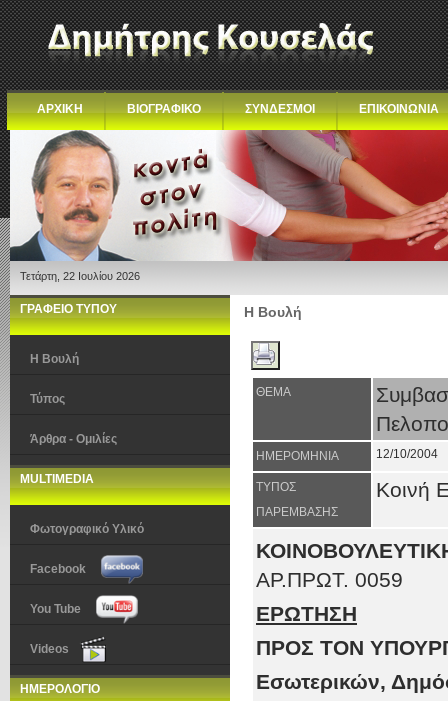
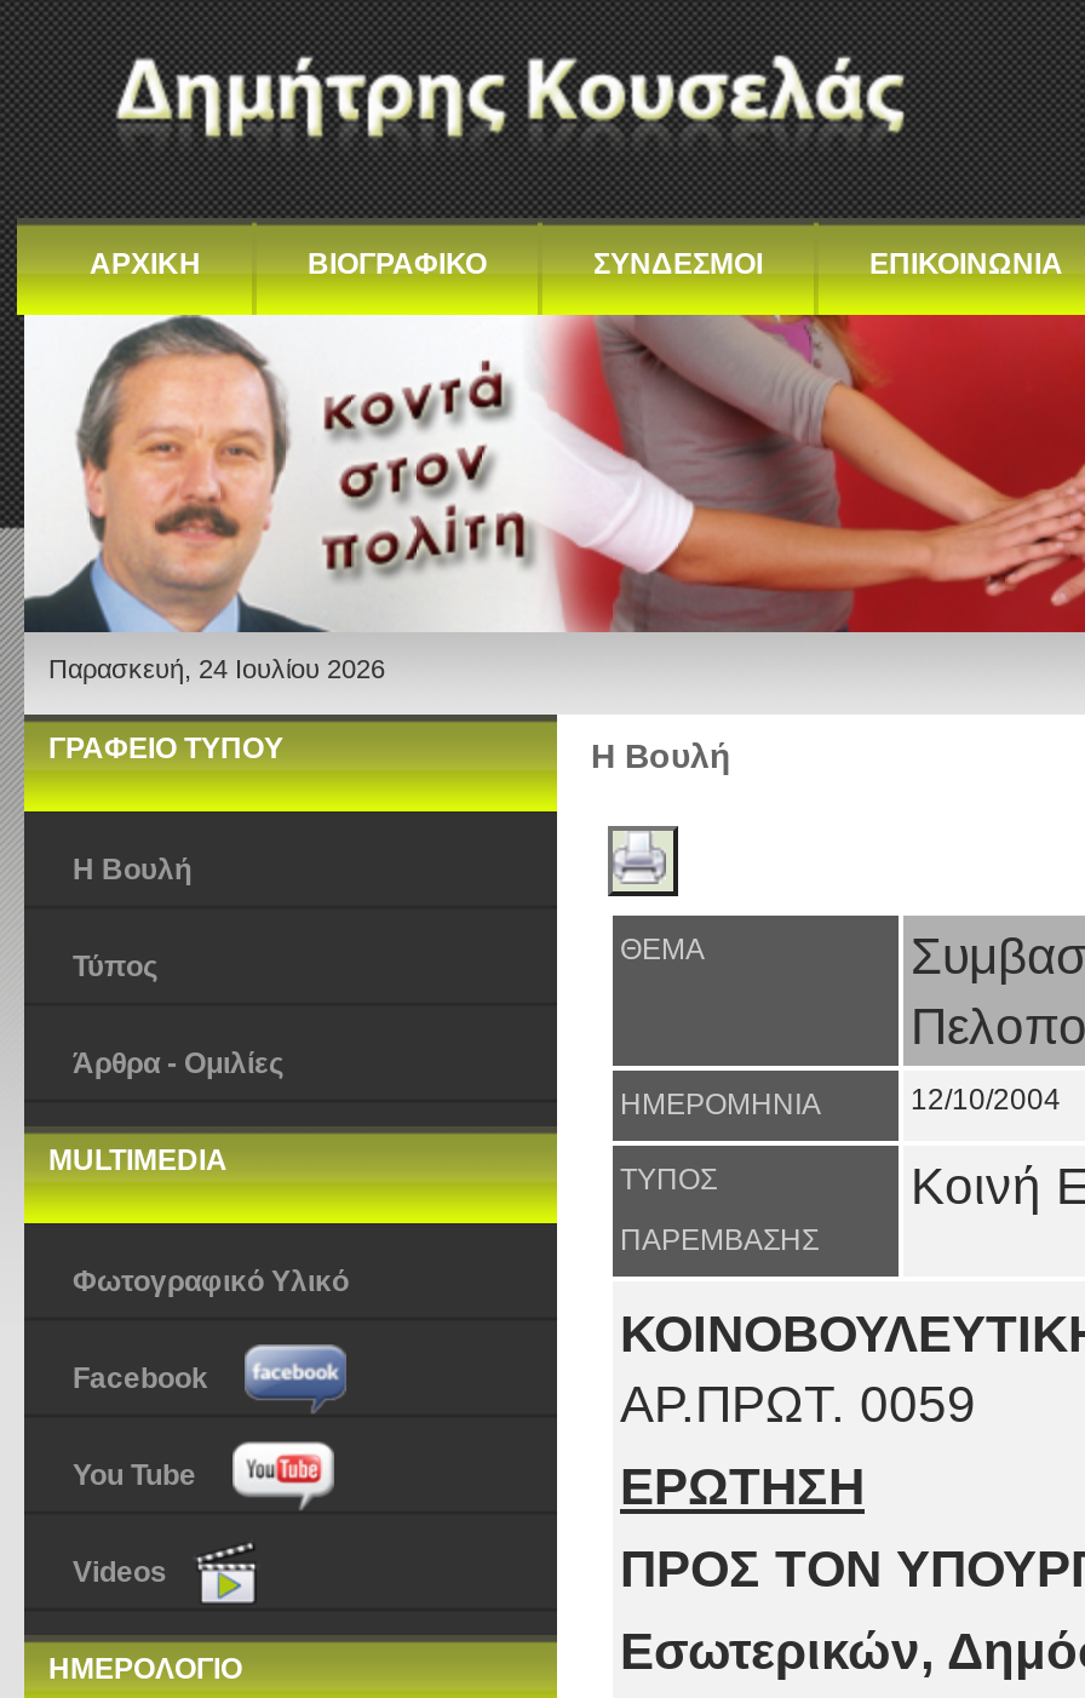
- Τετάρτη, 22 Ιουλίου 2026
+ Παρασκευή, 24 Ιουλίου 2026
